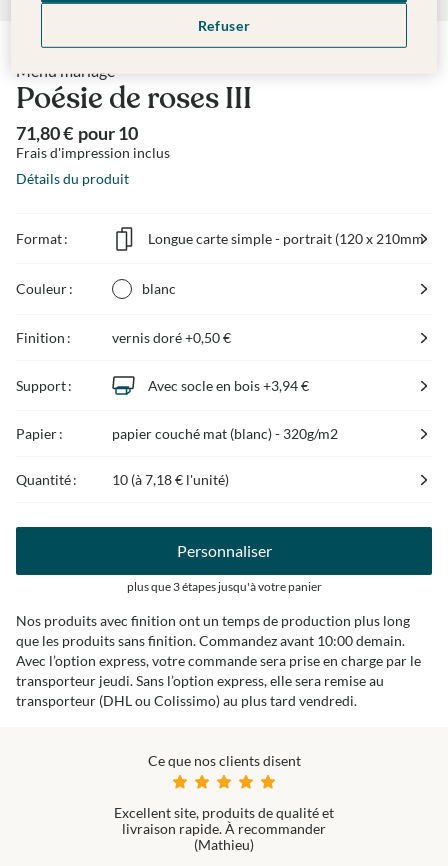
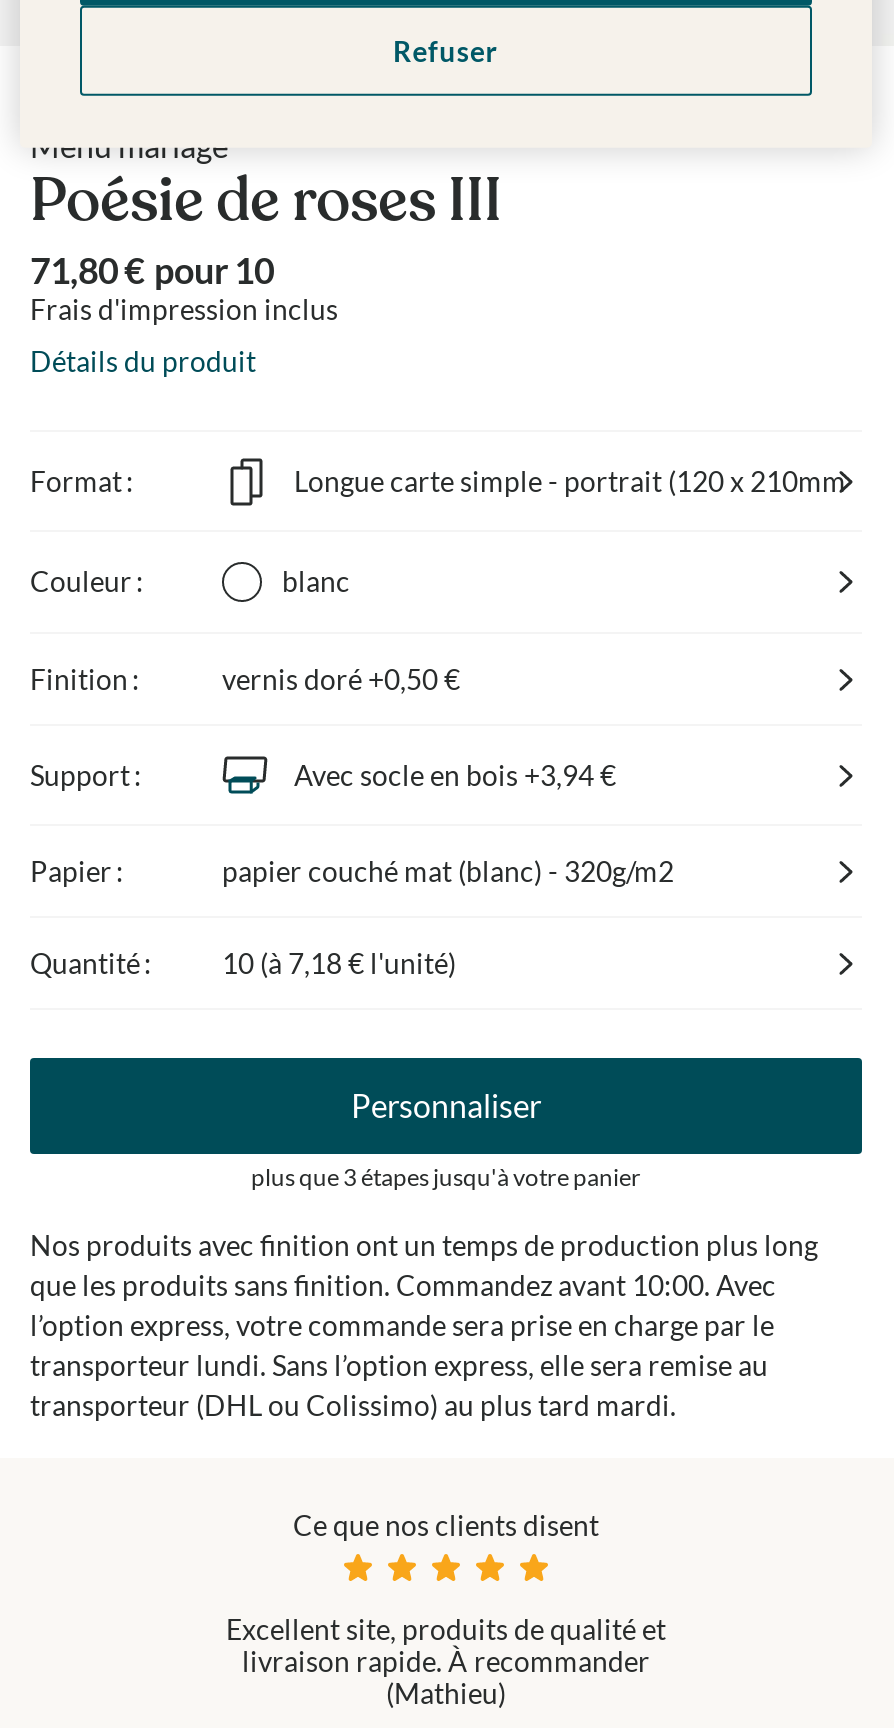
- que les produits sans finition. Commandez avant 10:00 demain.
- Avec l’option express, votre commande sera prise en charge par le
- transporteur jeudi. Sans l’option express, elle sera remise au
- transporteur (DHL ou Colissimo) au plus tard vendredi.
+ que les produits sans finition. Commandez avant 10:00. Avec
+ l’option express, votre commande sera prise en charge par le
+ transporteur lundi. Sans l’option express, elle sera remise au
+ transporteur (DHL ou Colissimo) au plus tard mardi.
